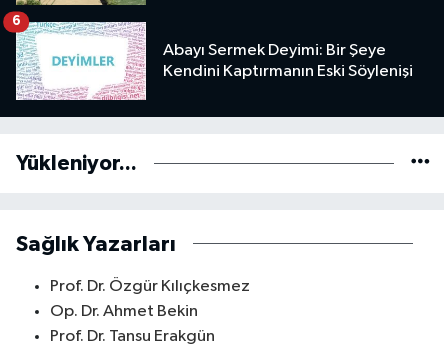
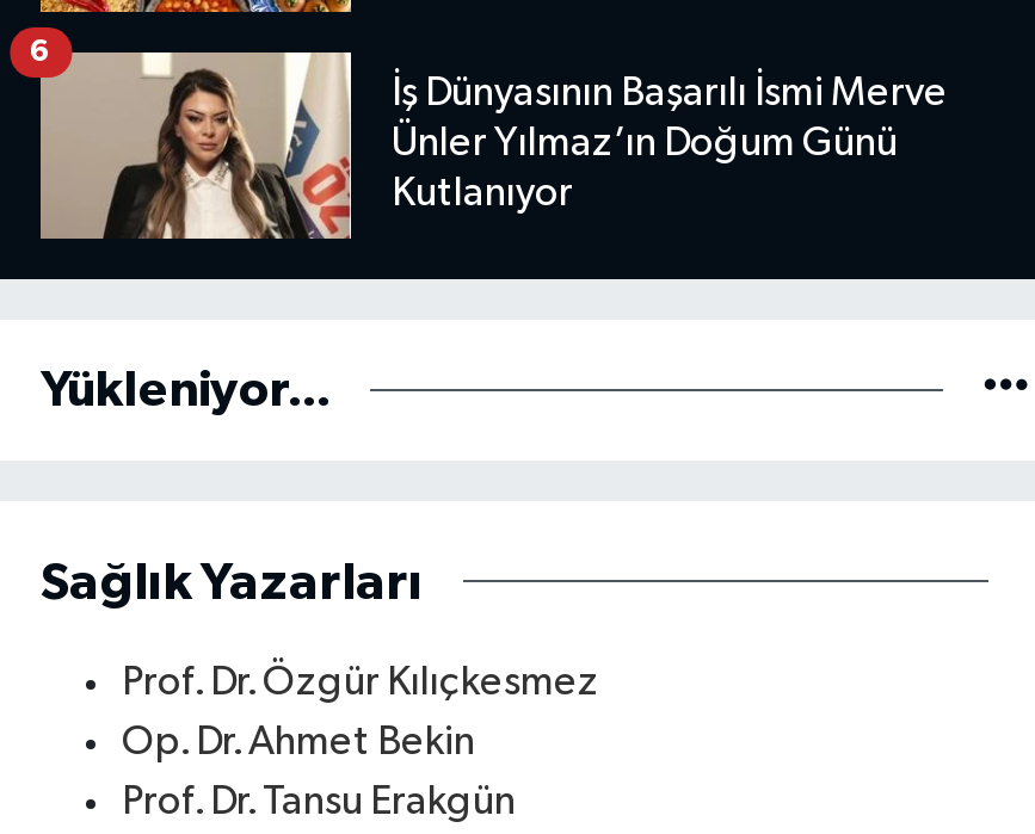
- [image]
- Abayı Sermek Deyimi: Bir Şeye
- Kendini Kaptırmanın Eski Söylenişi
+ [image]
+ İş Dünyasının Başarılı İsmi Merve
+ Ünler Yılmaz’ın Doğum Günü
+ Kutlanıyor
